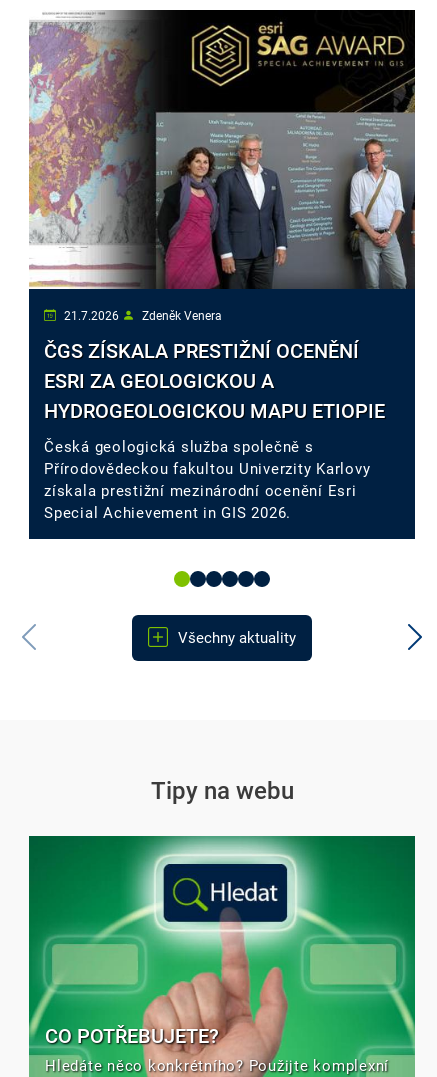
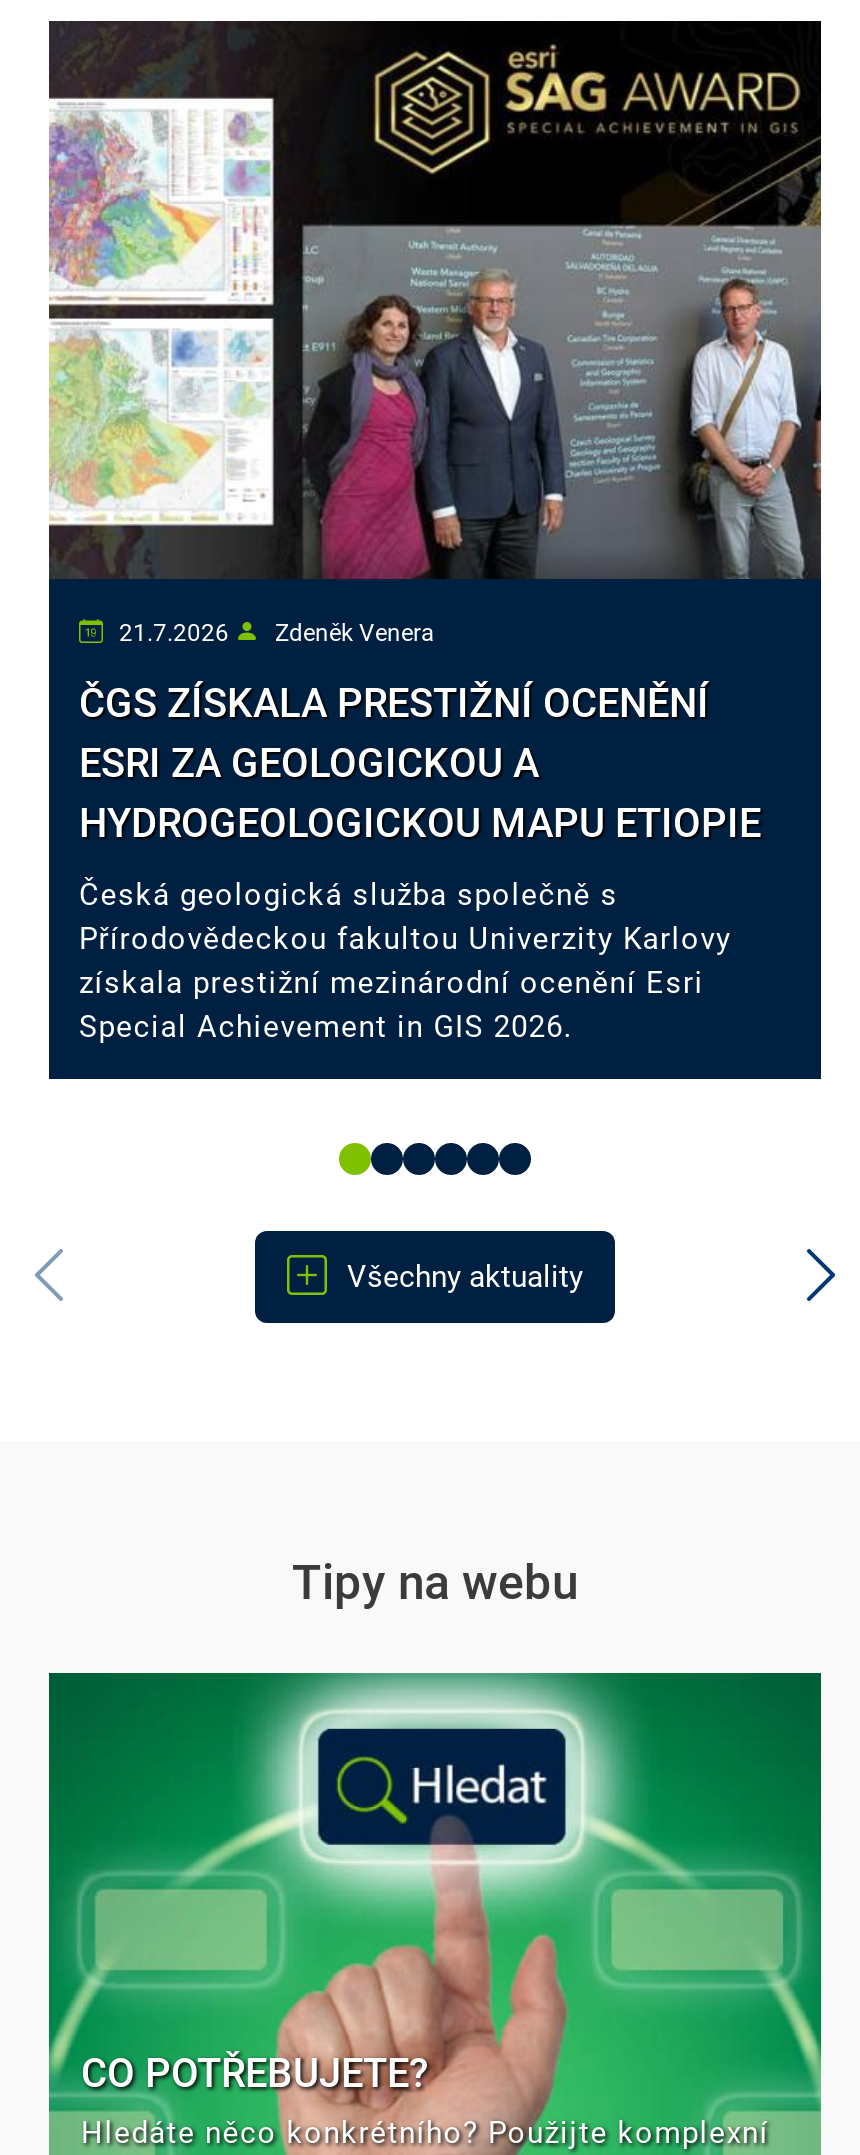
- [image]
+ [image]
